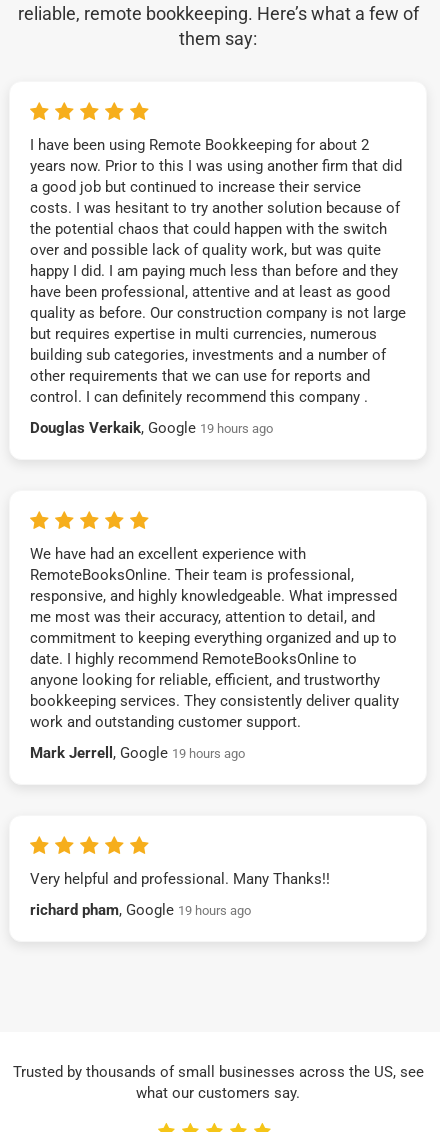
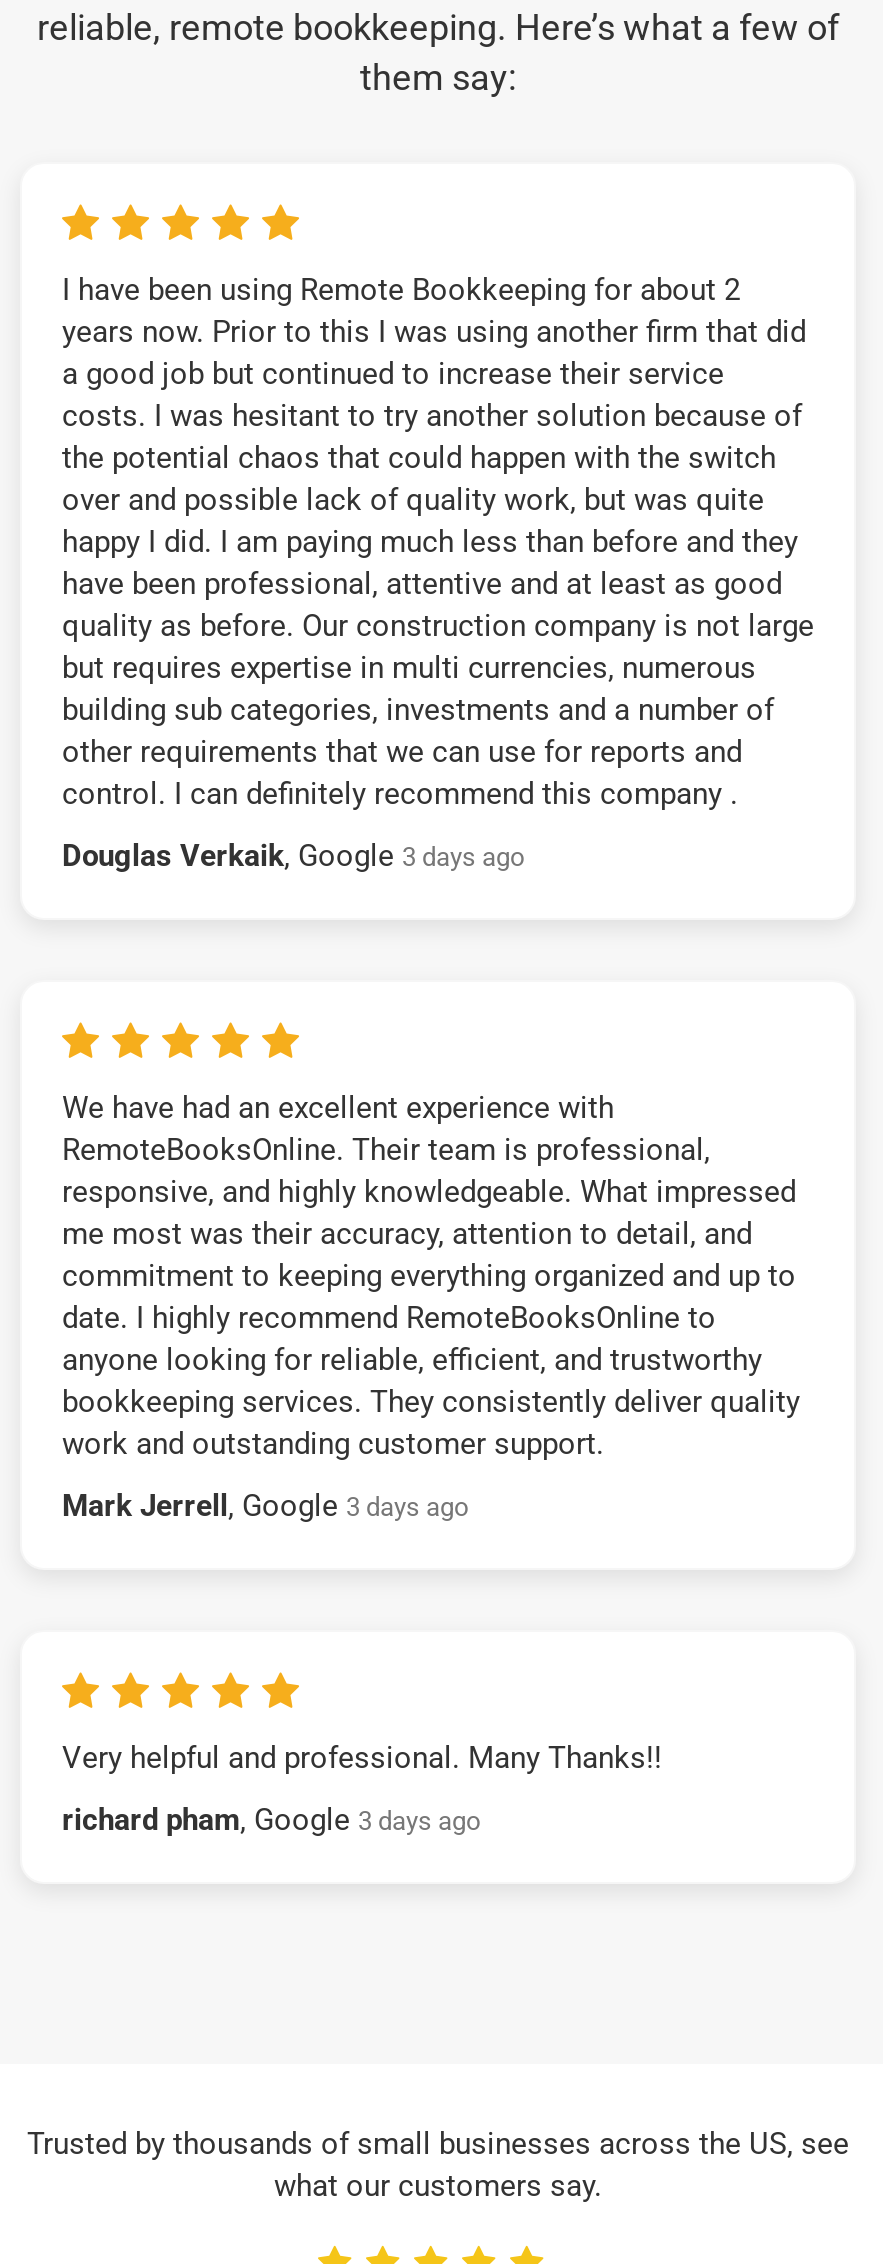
- Douglas Verkaik, Google 19 hours ago
+ Douglas Verkaik, Google 3 days ago

- Mark Jerrell, Google 19 hours ago
+ Mark Jerrell, Google 3 days ago

- richard pham, Google 19 hours ago
+ richard pham, Google 3 days ago
